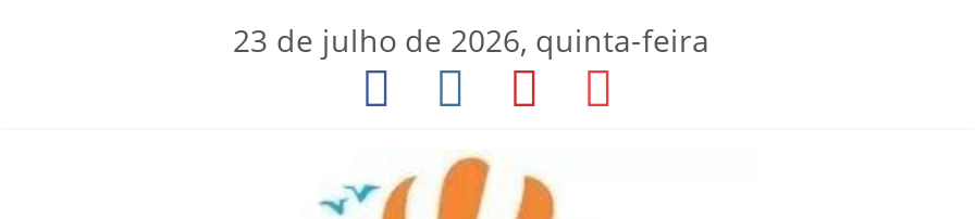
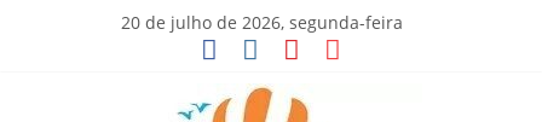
- 23 de julho de 2026, quinta-feira
+ 20 de julho de 2026, segunda-feira
